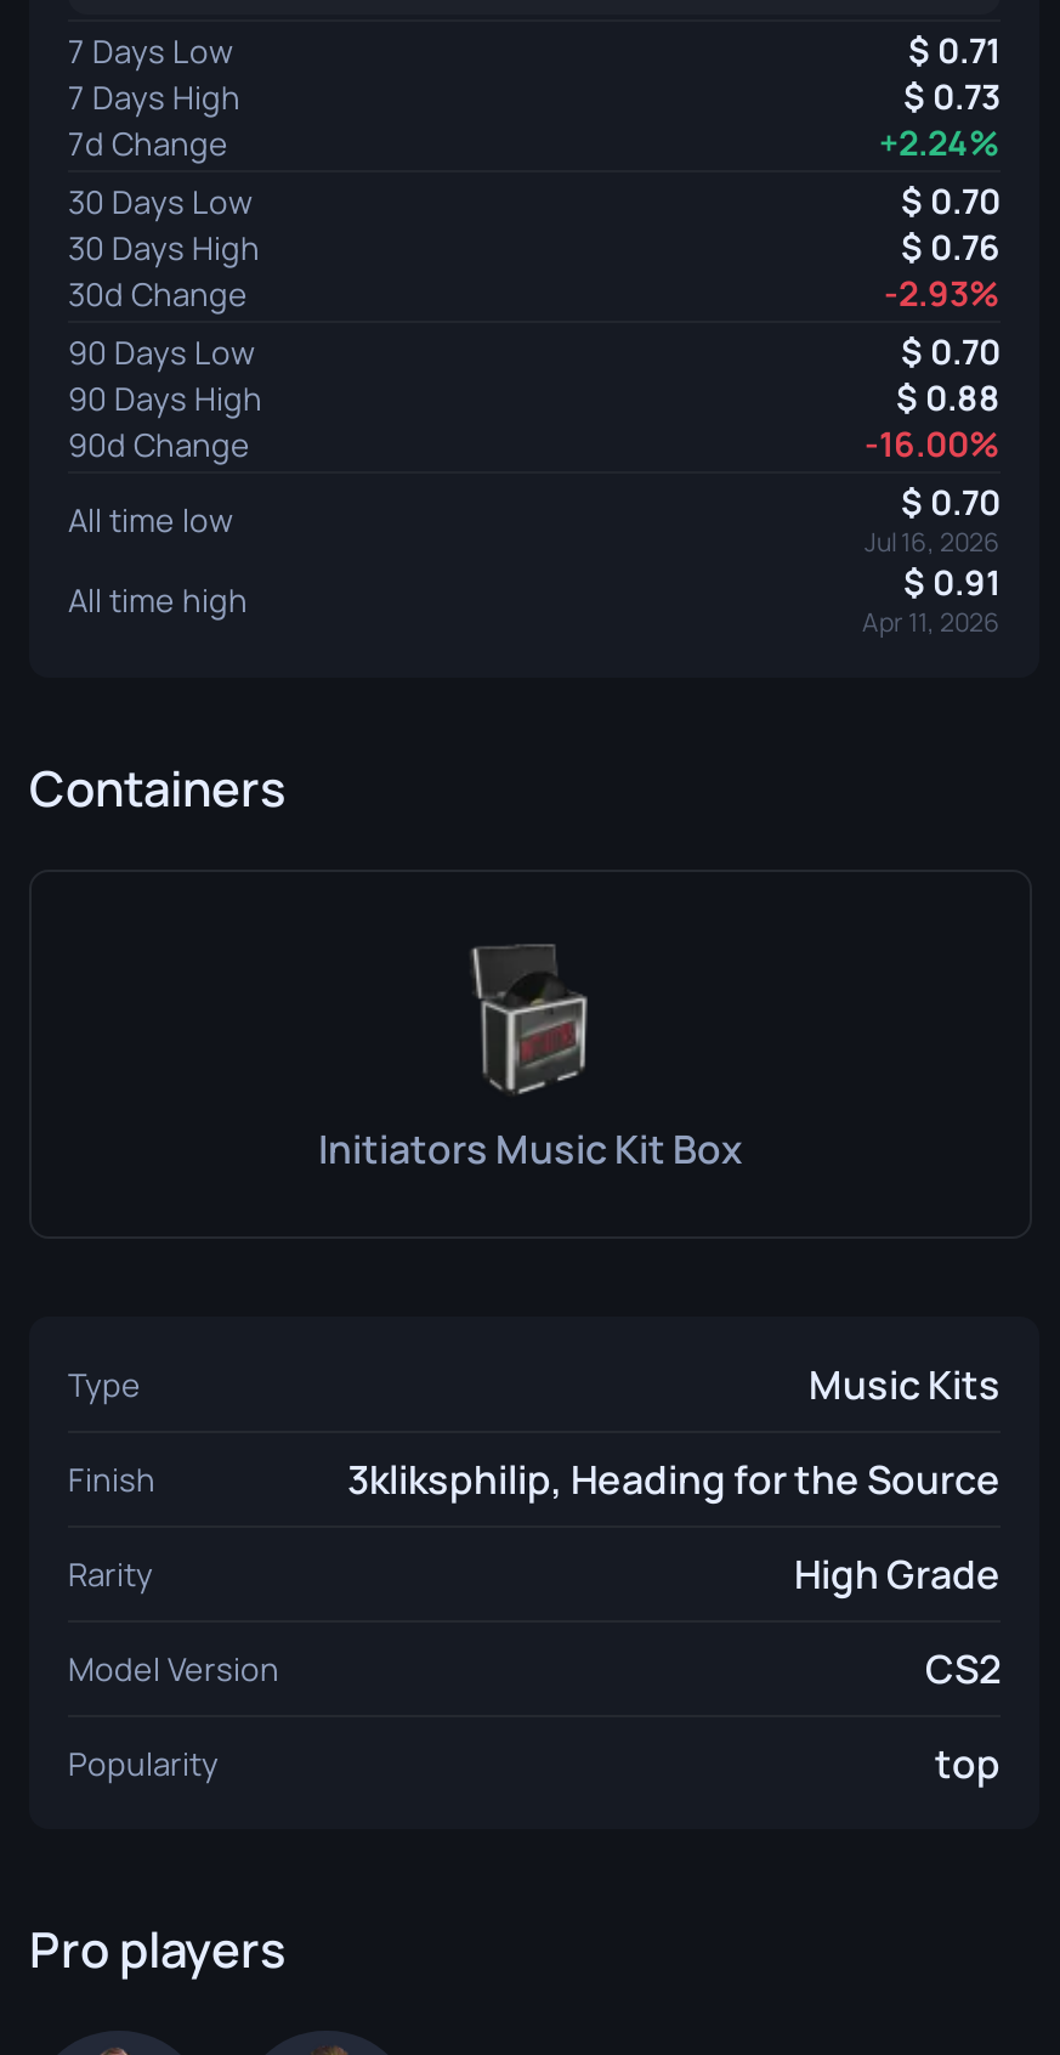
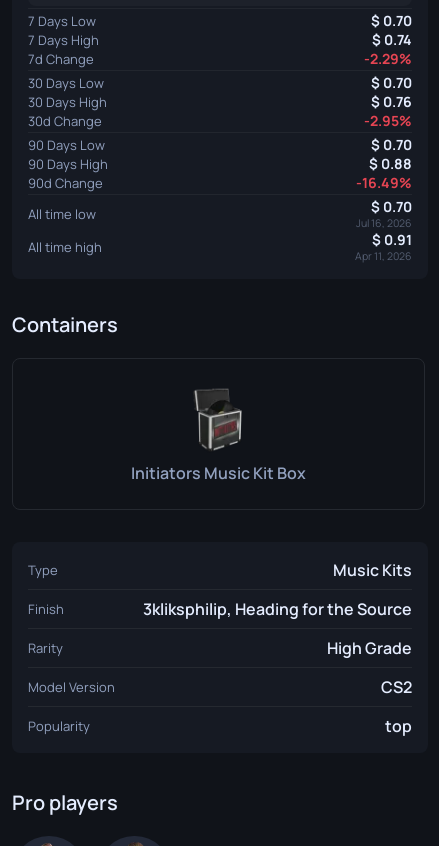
- 0.71
+ 0.70

- 0.73
+ 0.74

- +2.24%
+ -2.29%

- -2.93%
+ -2.95%

- -16.00%
+ -16.49%
